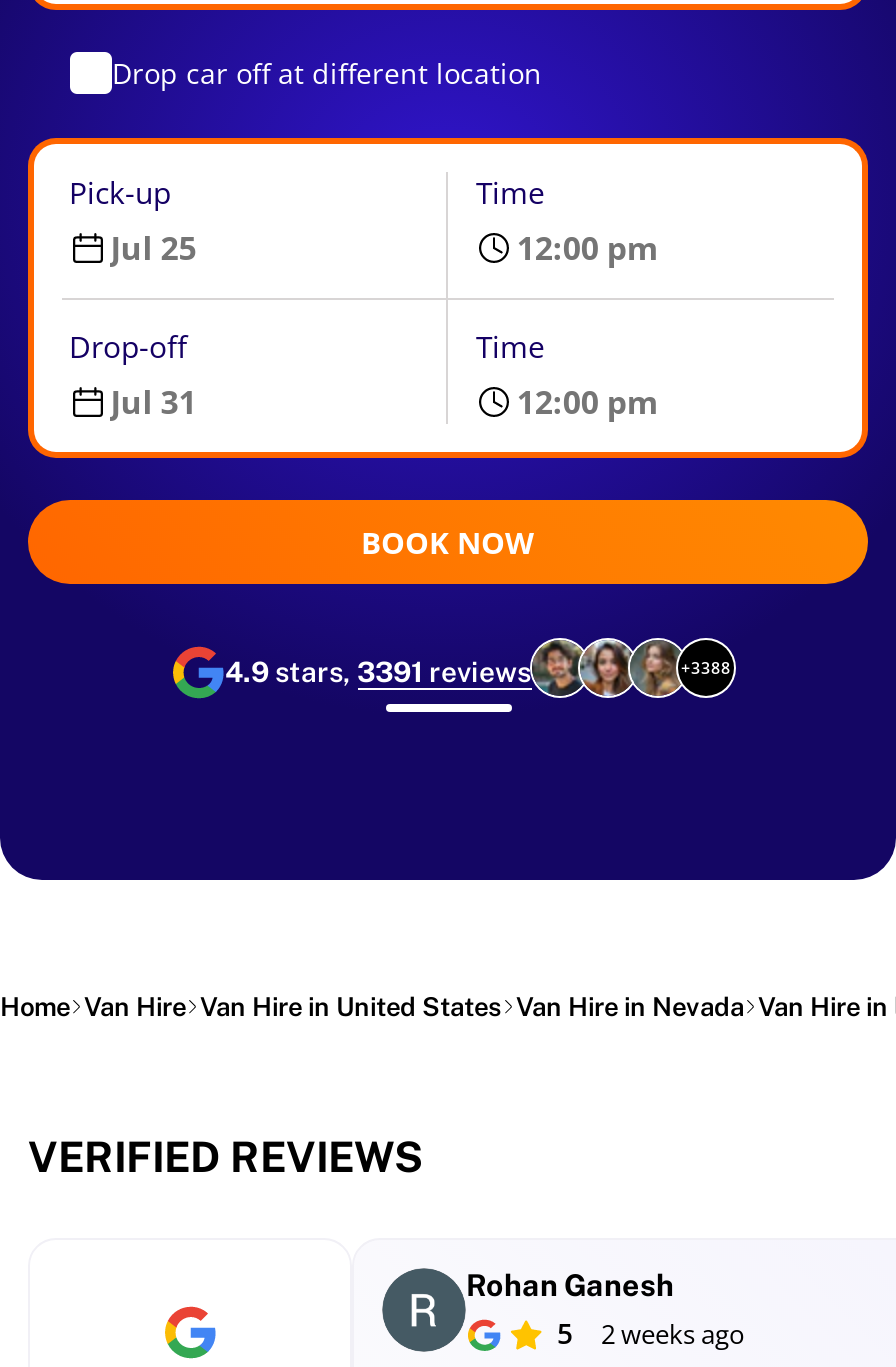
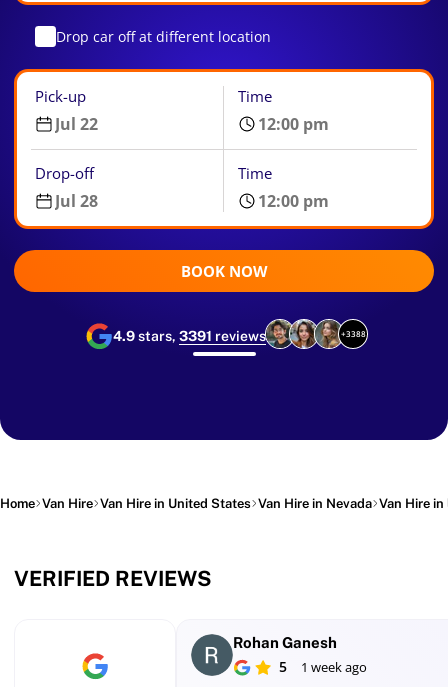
- 5 2 weeks ago
+ 5 1 week ago
